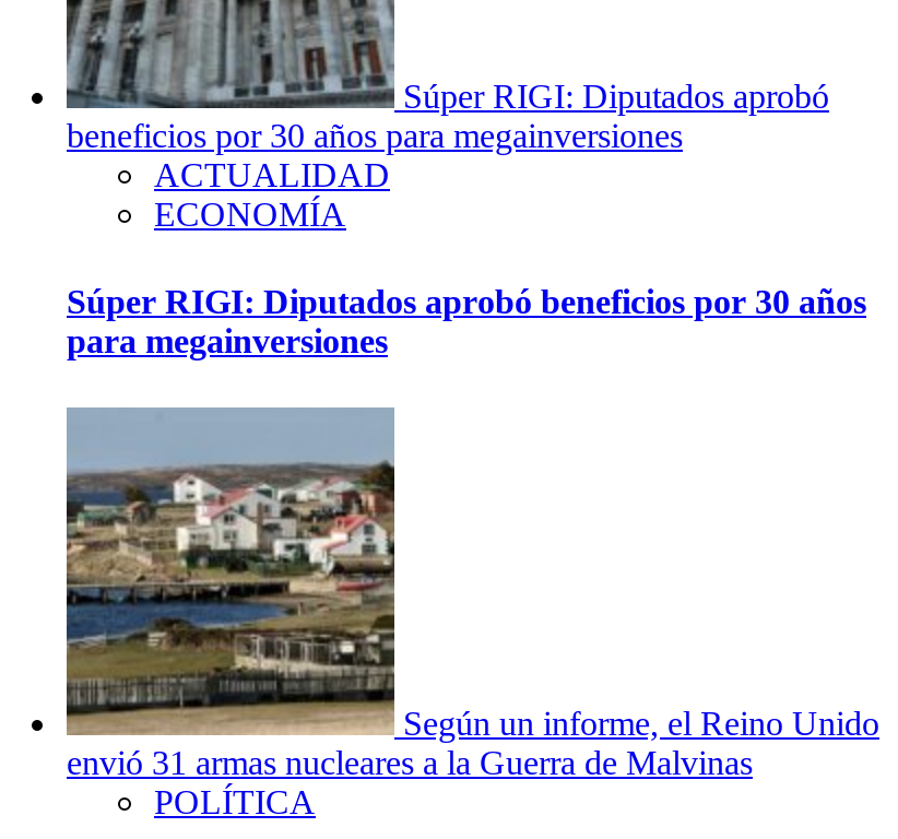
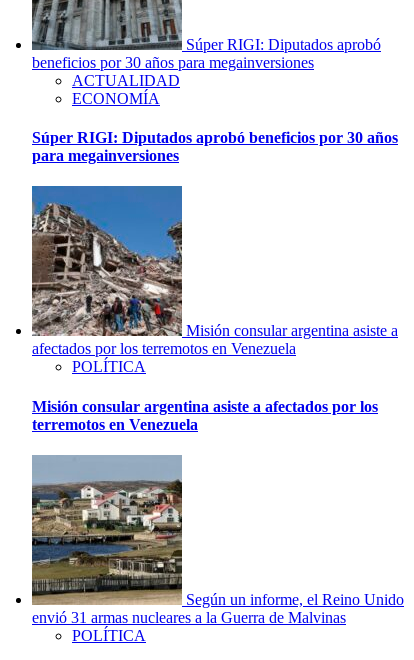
+ [image]
+ Misión consular argentina asiste a
+ afectados por los terremotos en Venezuela
+ POLÍTICA
+ Misión consular argentina asiste a afectados por los
+ terremotos en Venezuela
